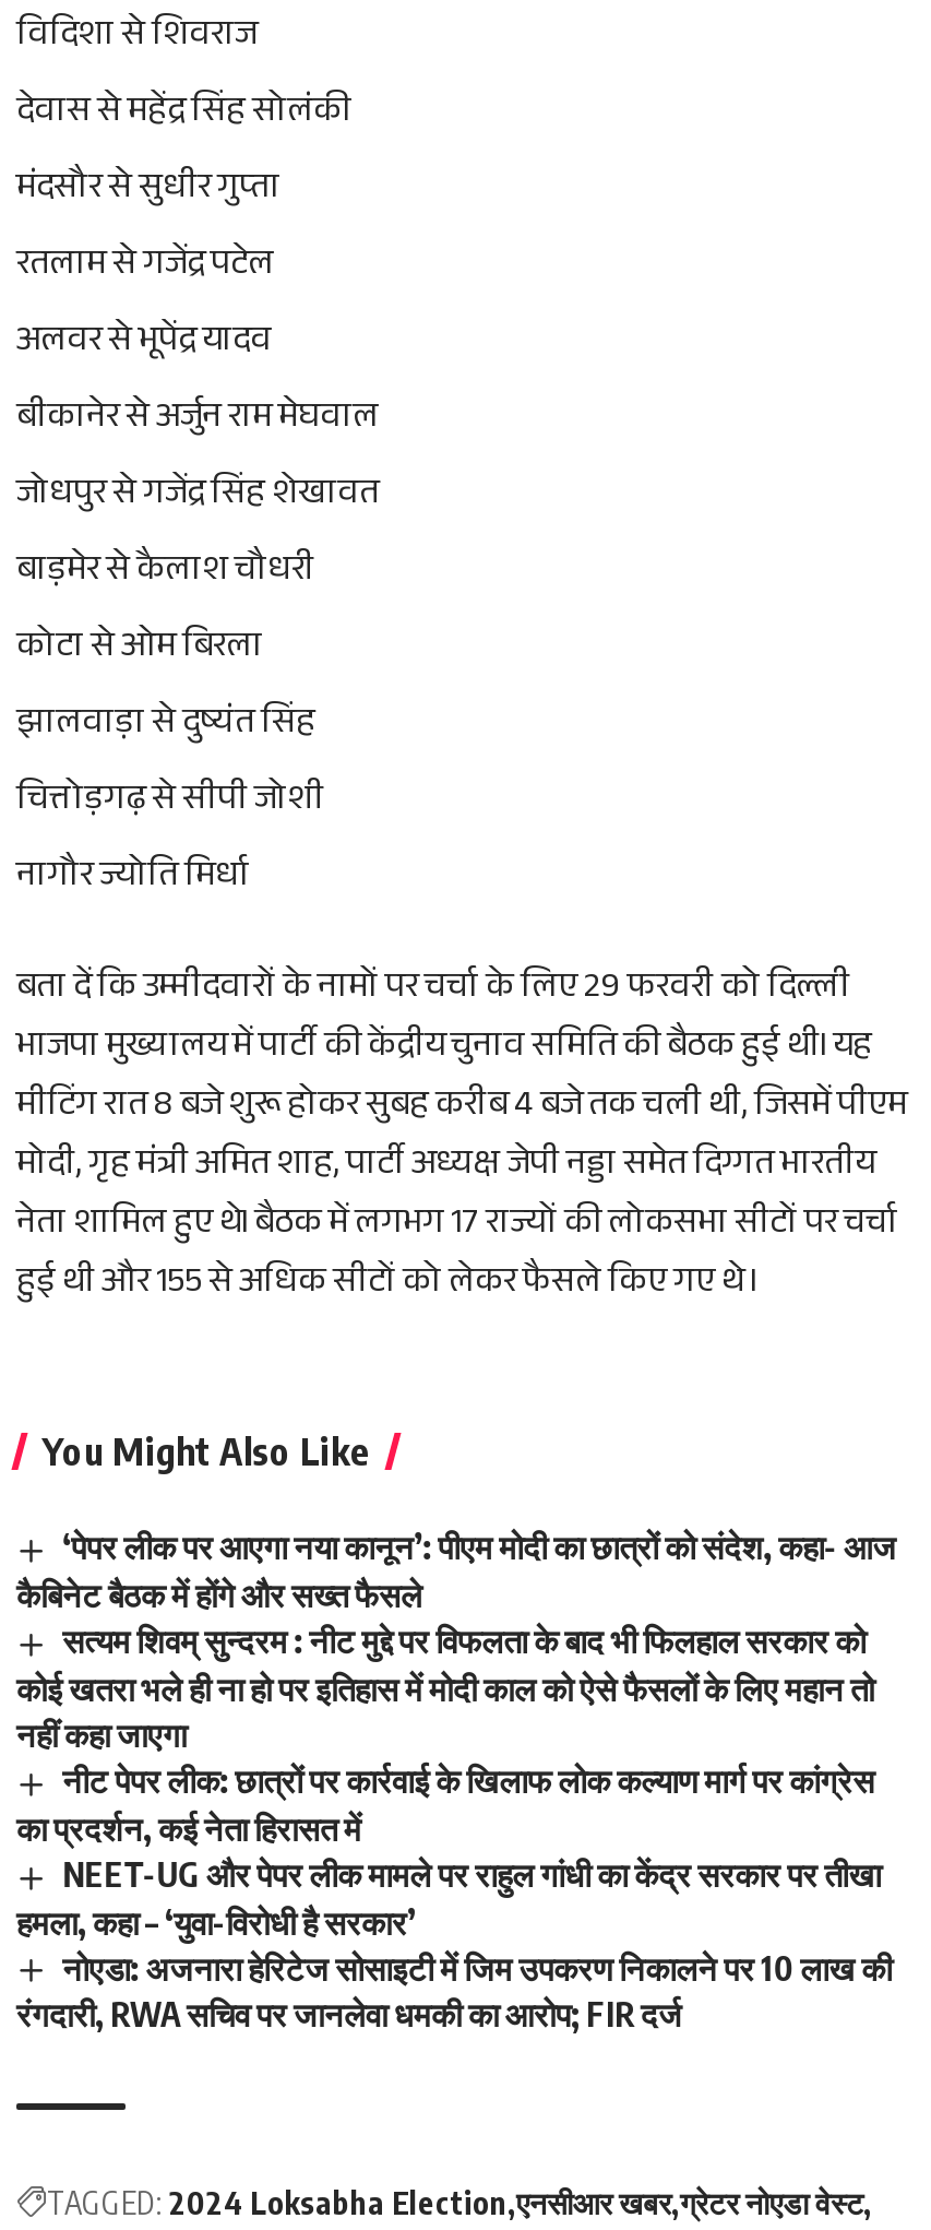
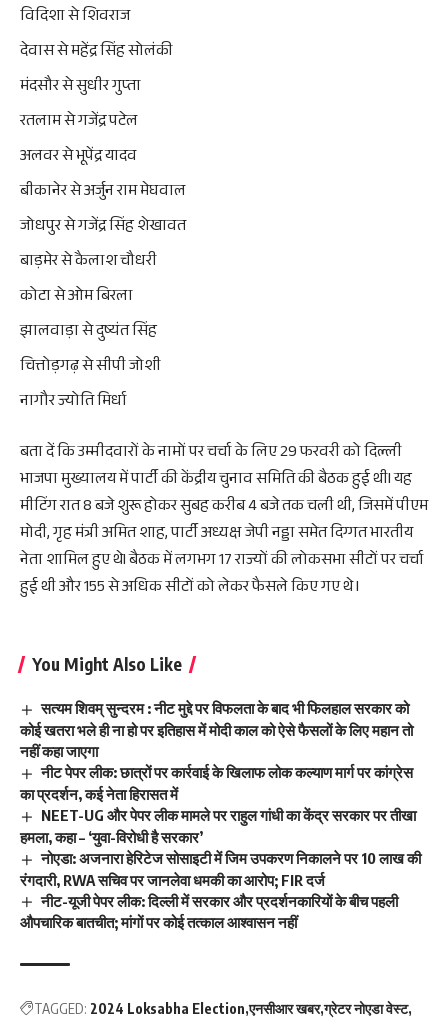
- ‘पेपर लीक पर आएगा नया कानून’: पीएम मोदी का छात्रों को संदेश, कहा- आज
- कैबिनेट बैठक में होंगे और सख्त फैसले

moved up: सत्यम शिवम् सुन्दरम : नीट मुद्दे पर विफलता के बाद भी फिलहाल सरकार को | कोई खतरा भले ही ना हो पर इतिहास में मोदी काल को ऐसे फैसलों के लिए महान तो | नहीं कहा जाएगा | ... | नोएडा: अजनारा हेरिटेज सोसाइटी में जिम उपकरण निकालने पर 10 लाख की | रंगदारी, RWA सचिव पर जानलेवा धमकी का आरोप; FIR दर्ज

+ नीट-यूजी पेपर लीक: दिल्ली में सरकार और प्रदर्शनकारियों के बीच पहली
+ औपचारिक बातचीत; मांगों पर कोई तत्काल आश्वासन नहीं
